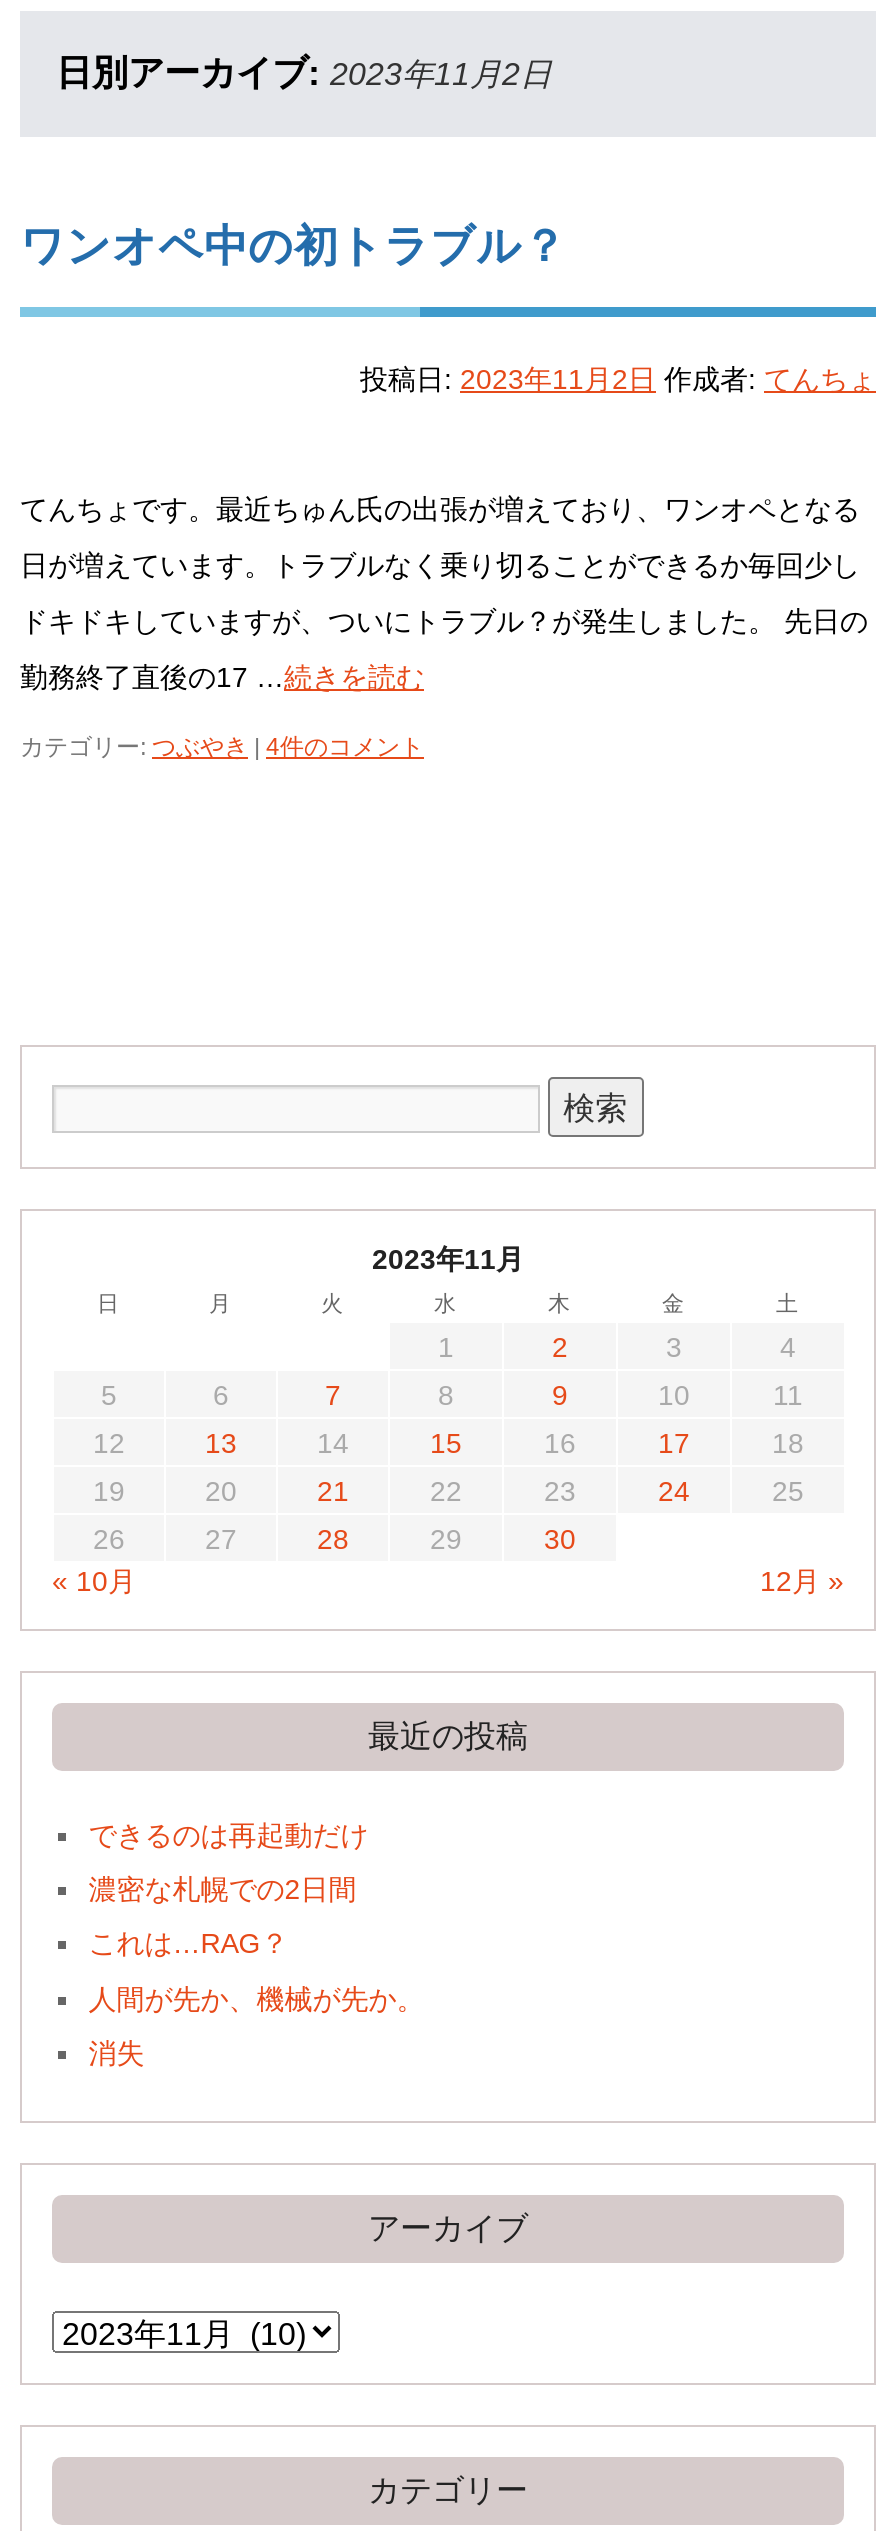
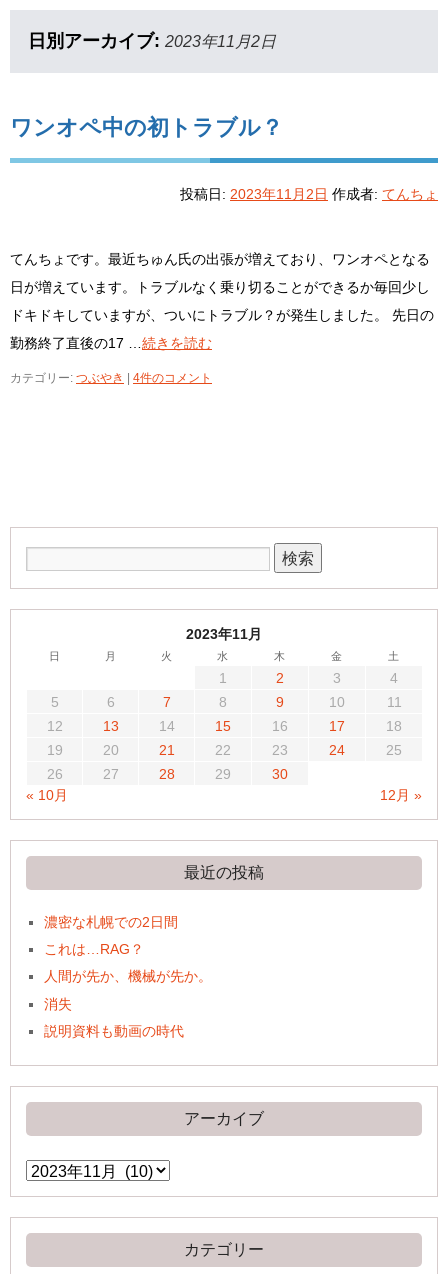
- できるのは再起動だけ

moved up: 濃密な札幌での2日間 | これは…RAG？ | 人間が先か、機械が先か。 | 消失

+ 説明資料も動画の時代
